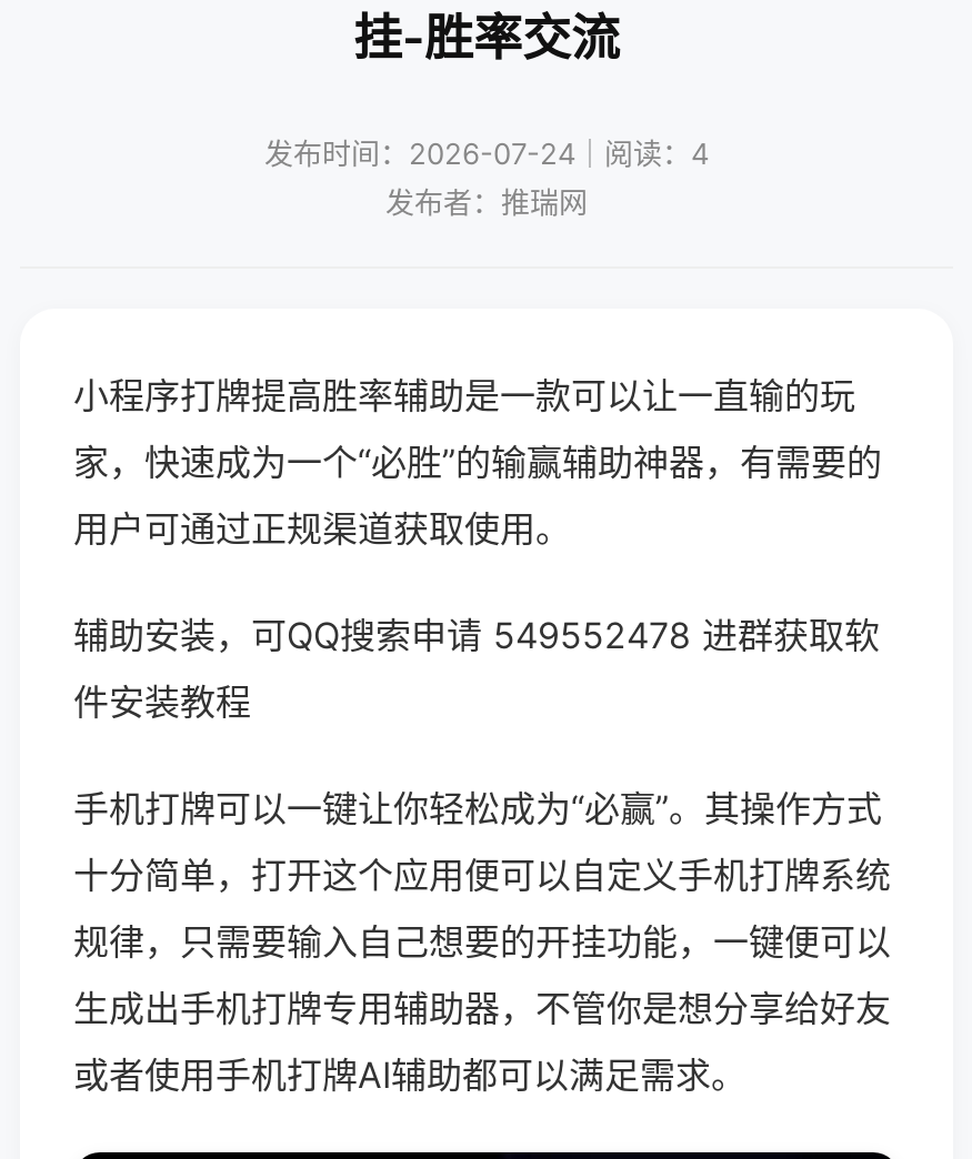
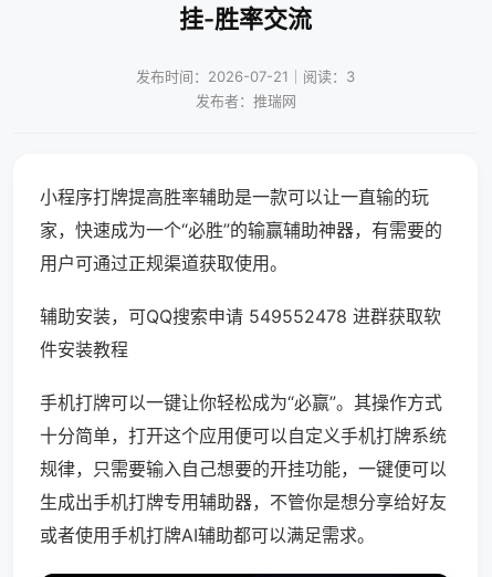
- 发布时间：2026-07-24｜阅读：4
+ 发布时间：2026-07-21｜阅读：3
